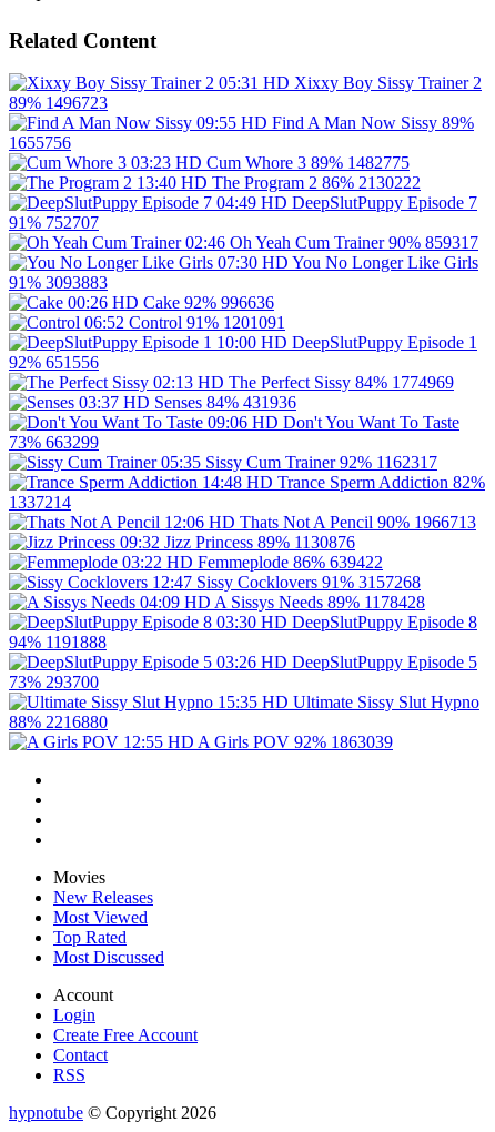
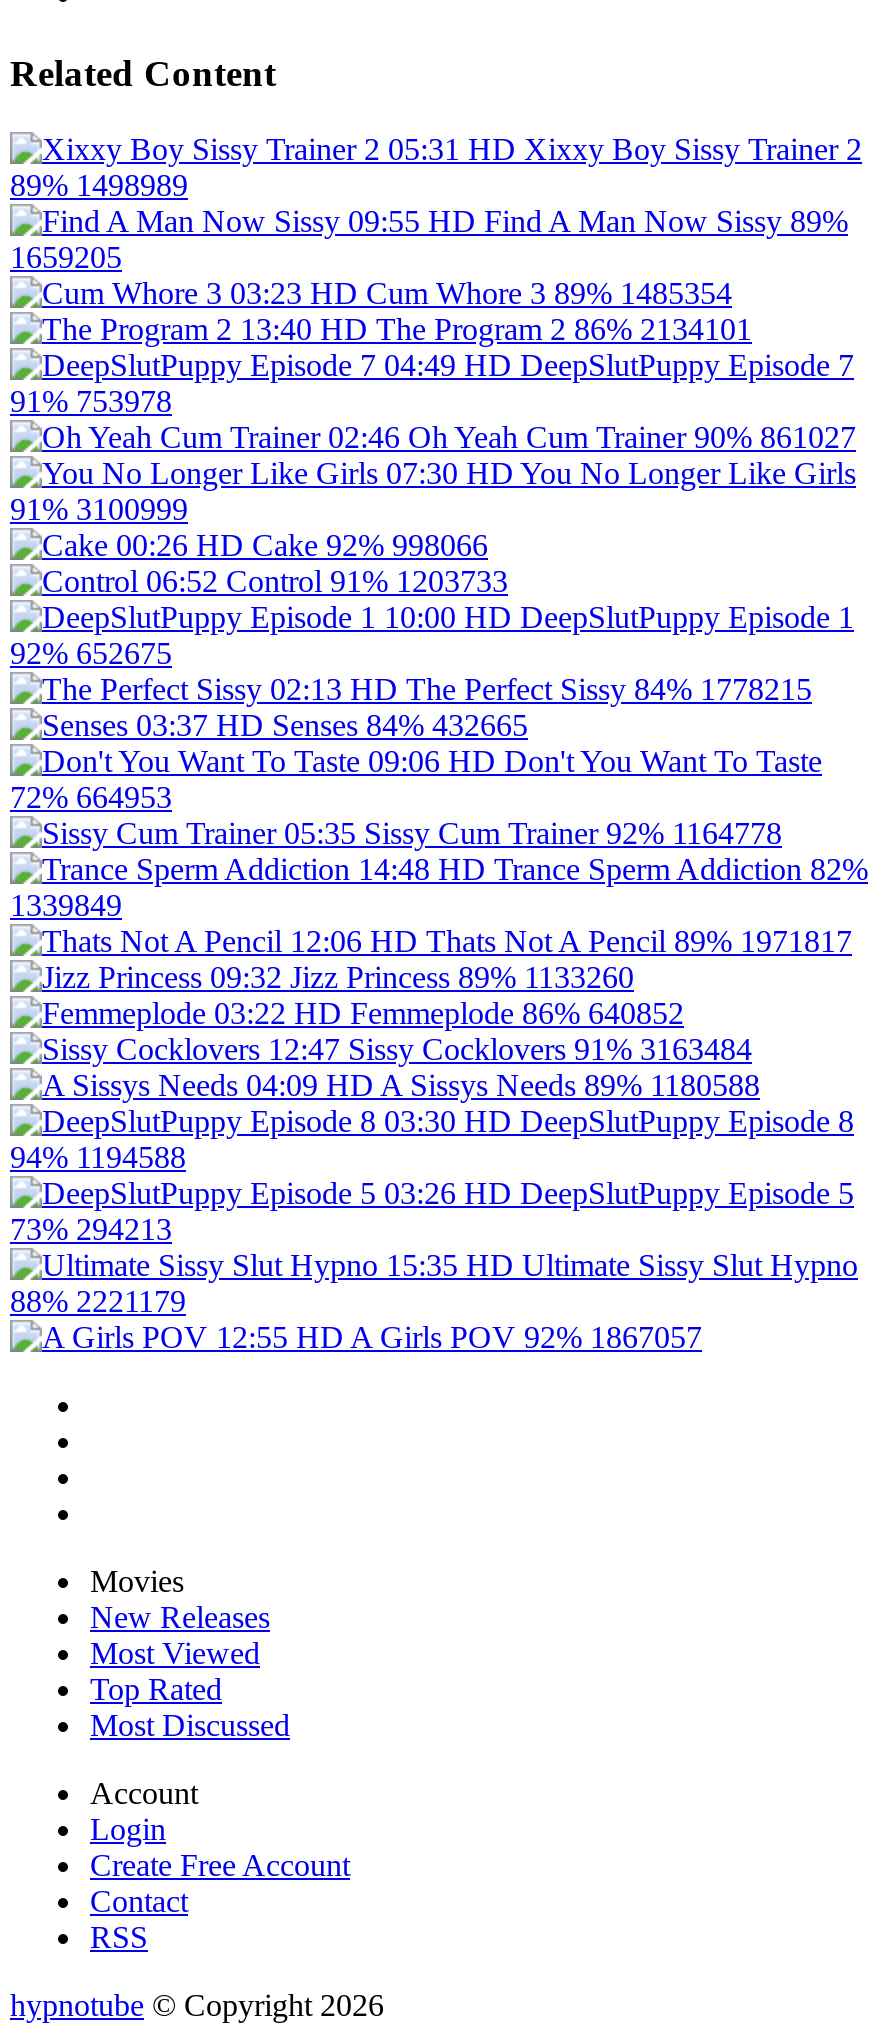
- 89% 1496723
+ 89% 1498989

- 1655756
+ 1659205

- 03:23 HD Cum Whore 3 89% 1482775
+ 03:23 HD Cum Whore 3 89% 1485354

- 13:40 HD The Program 2 86% 2130222
+ 13:40 HD The Program 2 86% 2134101

- 91% 752707
+ 91% 753978

- 02:46 Oh Yeah Cum Trainer 90% 859317
+ 02:46 Oh Yeah Cum Trainer 90% 861027

- 91% 3093883
+ 91% 3100999

- 00:26 HD Cake 92% 996636
+ 00:26 HD Cake 92% 998066

- 06:52 Control 91% 1201091
+ 06:52 Control 91% 1203733

- 92% 651556
+ 92% 652675

- 02:13 HD The Perfect Sissy 84% 1774969
+ 02:13 HD The Perfect Sissy 84% 1778215

- 03:37 HD Senses 84% 431936
+ 03:37 HD Senses 84% 432665

- 73% 663299
+ 72% 664953

- 05:35 Sissy Cum Trainer 92% 1162317
+ 05:35 Sissy Cum Trainer 92% 1164778

- 1337214
+ 1339849

- 12:06 HD Thats Not A Pencil 90% 1966713
+ 12:06 HD Thats Not A Pencil 89% 1971817

- 09:32 Jizz Princess 89% 1130876
+ 09:32 Jizz Princess 89% 1133260

- 03:22 HD Femmeplode 86% 639422
+ 03:22 HD Femmeplode 86% 640852

- 12:47 Sissy Cocklovers 91% 3157268
+ 12:47 Sissy Cocklovers 91% 3163484

- 04:09 HD A Sissys Needs 89% 1178428
+ 04:09 HD A Sissys Needs 89% 1180588

- 94% 1191888
+ 94% 1194588

- 73% 293700
+ 73% 294213

- 88% 2216880
+ 88% 2221179

- 12:55 HD A Girls POV 92% 1863039
+ 12:55 HD A Girls POV 92% 1867057
